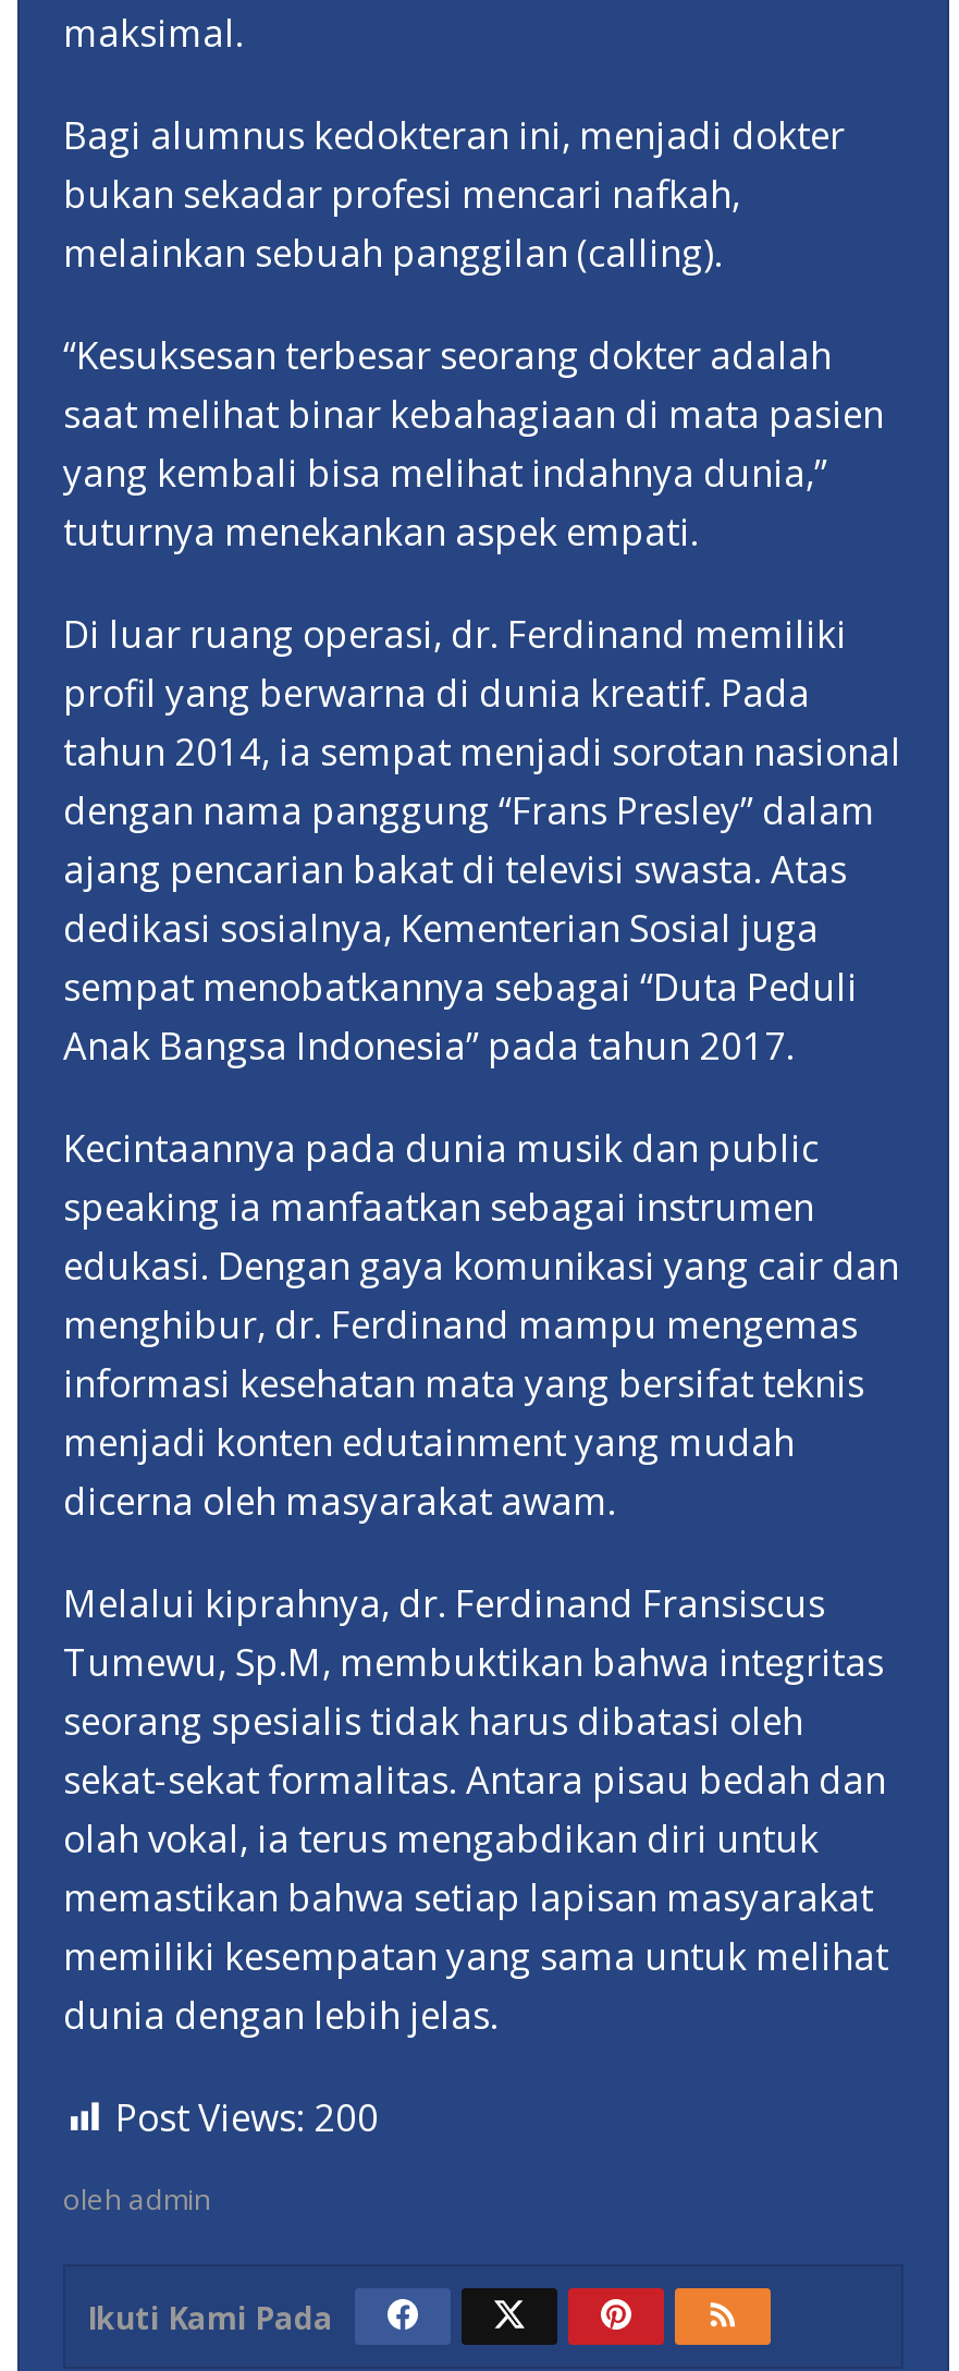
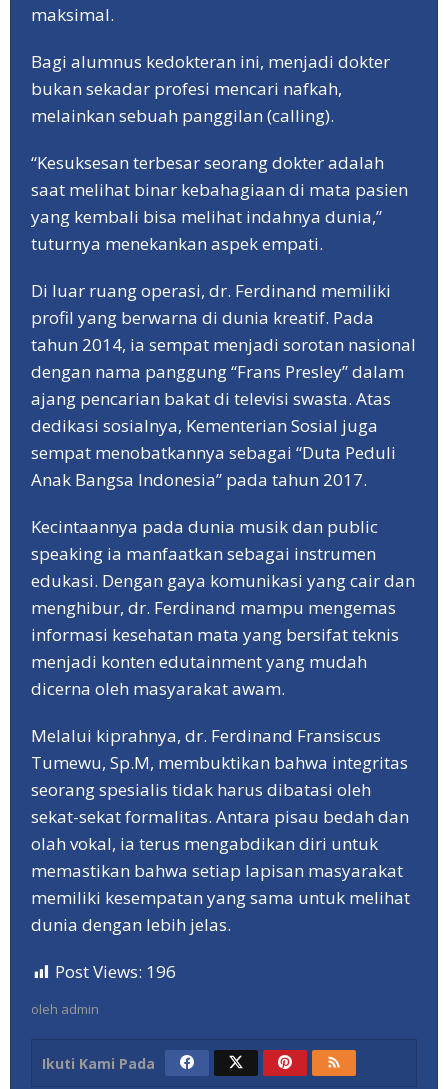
- Post Views: 200
+ Post Views: 196
